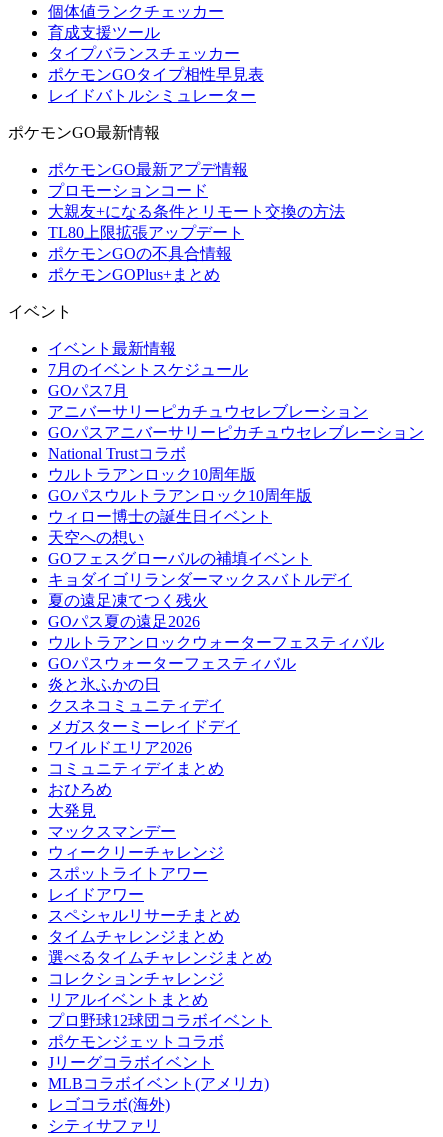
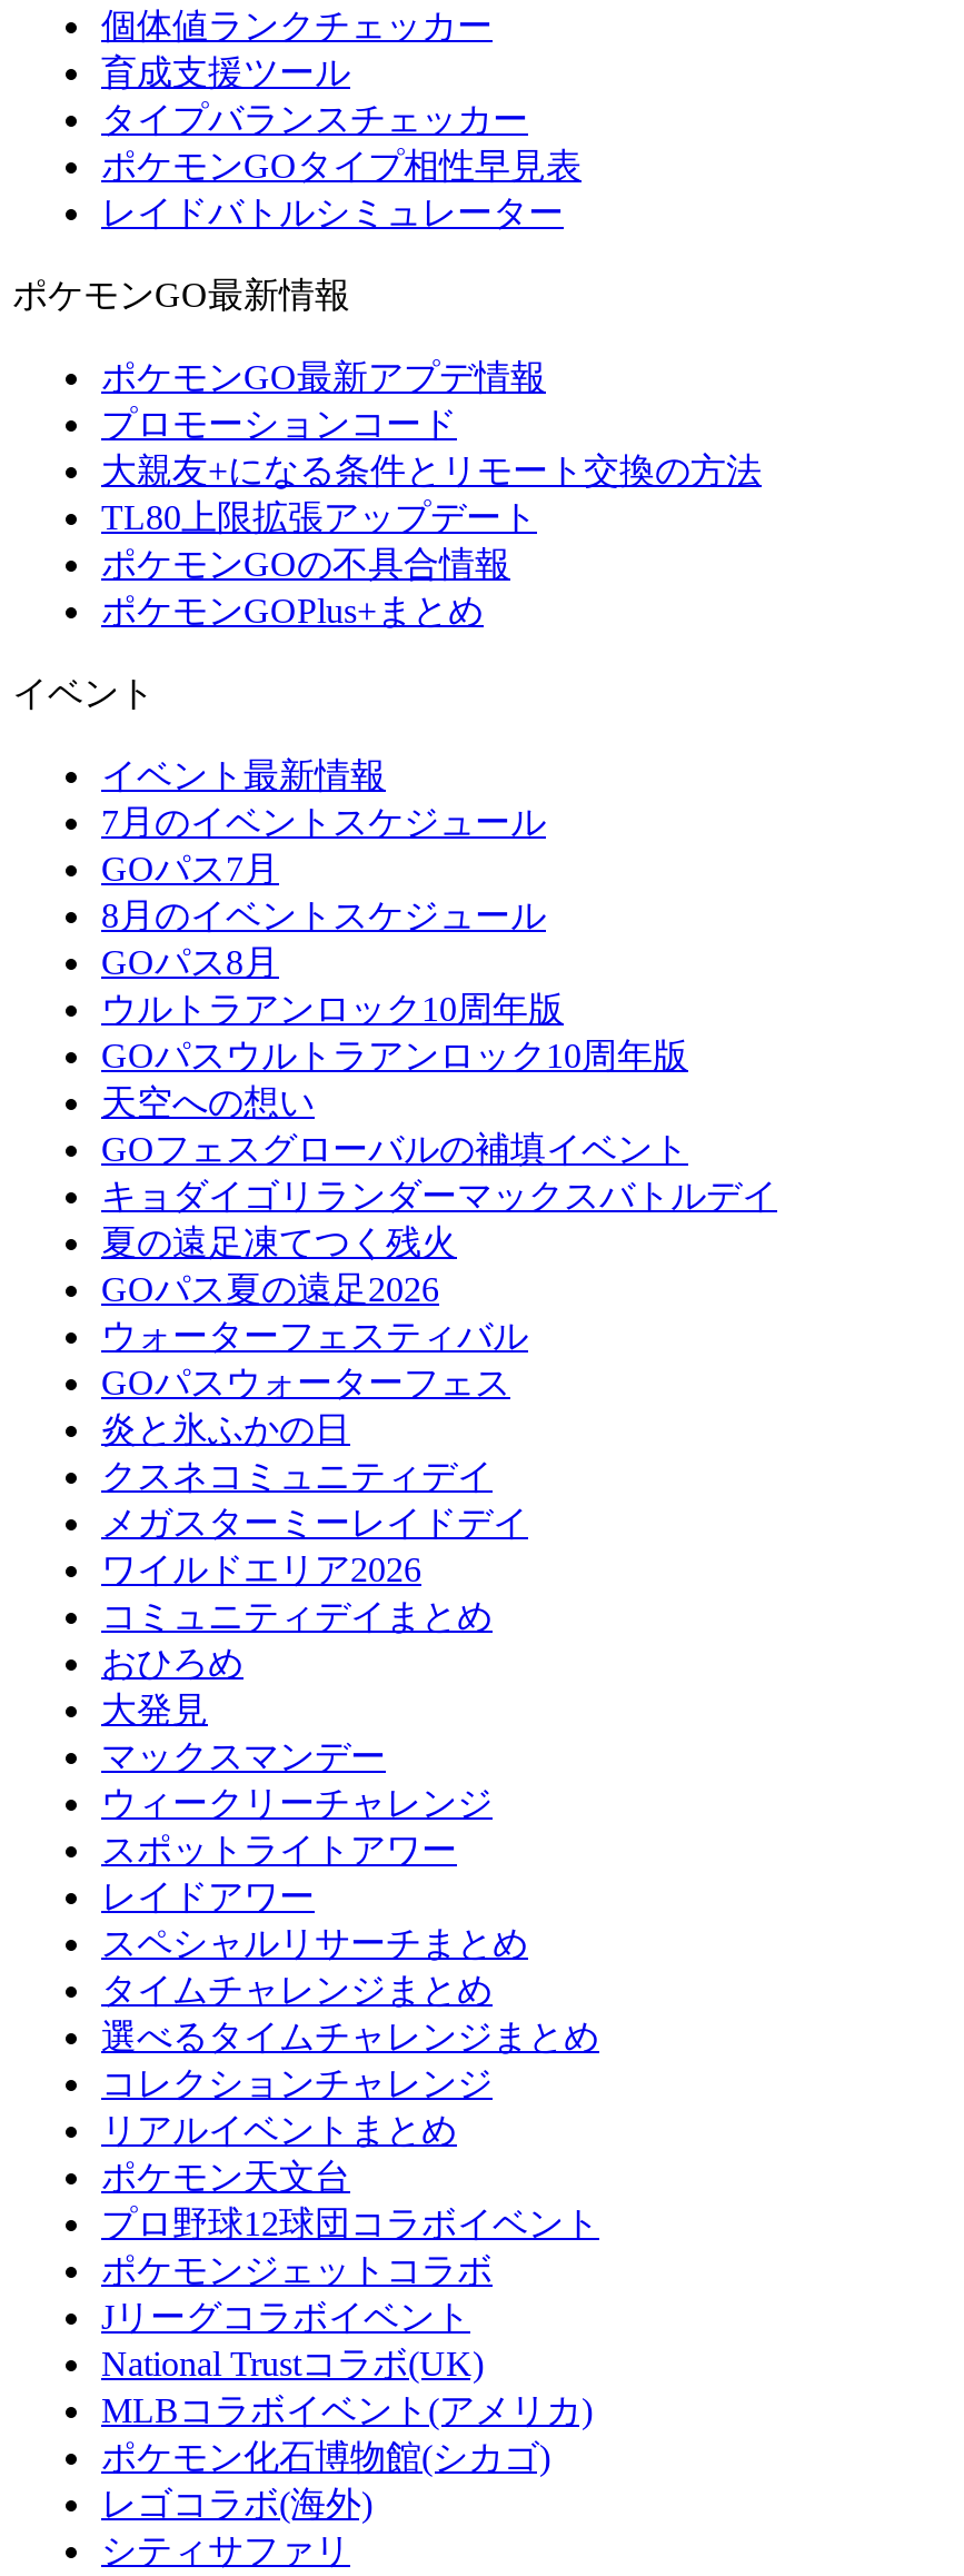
- アニバーサリーピカチュウセレブレーション
- GOパスアニバーサリーピカチュウセレブレーション
- National Trustコラボ
+ 8月のイベントスケジュール
+ GOパス8月

moved up: ウルトラアンロック10周年版 | GOパスウルトラアンロック10周年版

- ウィロー博士の誕生日イベント

moved up: GOフェスグローバルの補填イベント | キョダイゴリランダーマックスバトルデイ | 夏の遠足凍てつく残火 | GOパス夏の遠足2026

- ウルトラアンロックウォーターフェスティバル
- GOパスウォーターフェスティバル
+ ウォーターフェスティバル
+ GOパスウォーターフェス

moved up: 炎と氷ふかの日 | クスネコミュニティデイ | メガスターミーレイドデイ | ... | コレクションチャレンジ | リアルイベントまとめ

+ ポケモン天文台

moved up: プロ野球12球団コラボイベント | ポケモンジェットコラボ | Jリーグコラボイベント

+ National Trustコラボ(UK)

+ ポケモン化石博物館(シカゴ)
